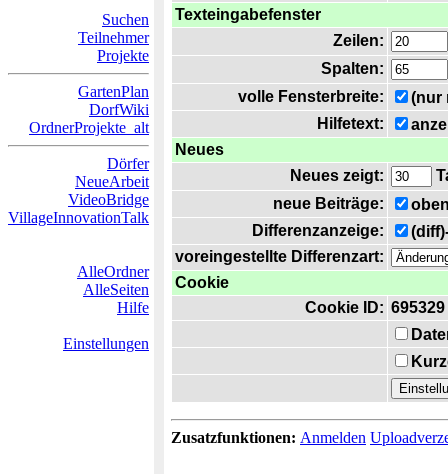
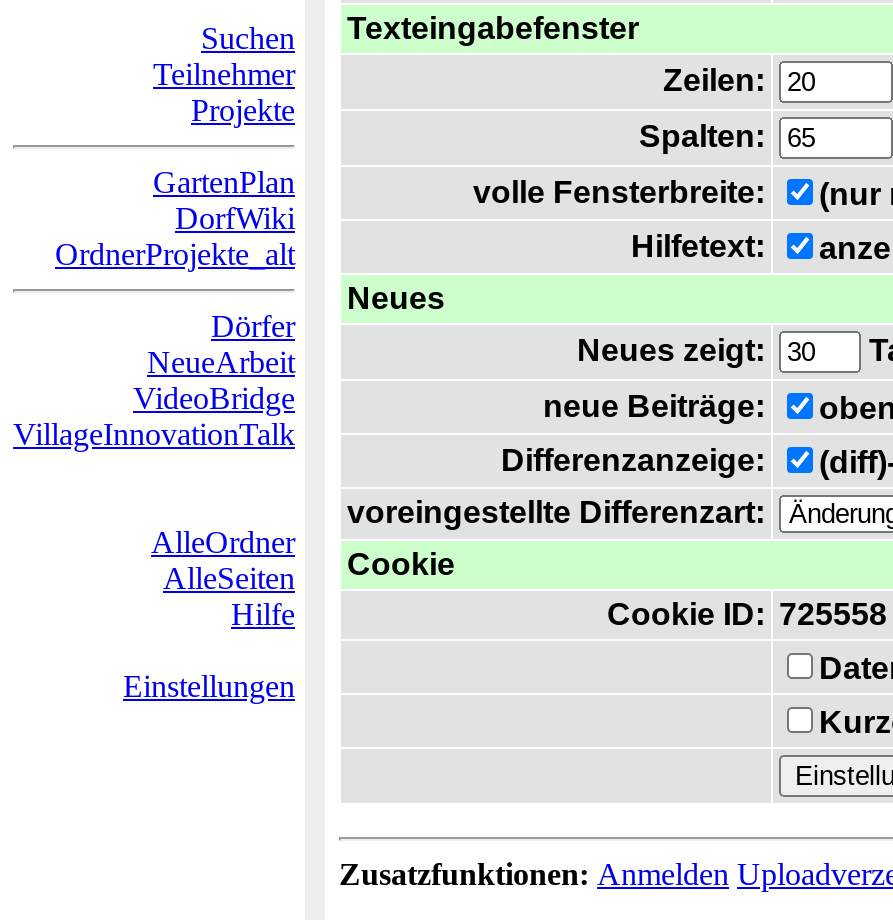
- Cookie ID: 695329
+ Cookie ID: 725558
